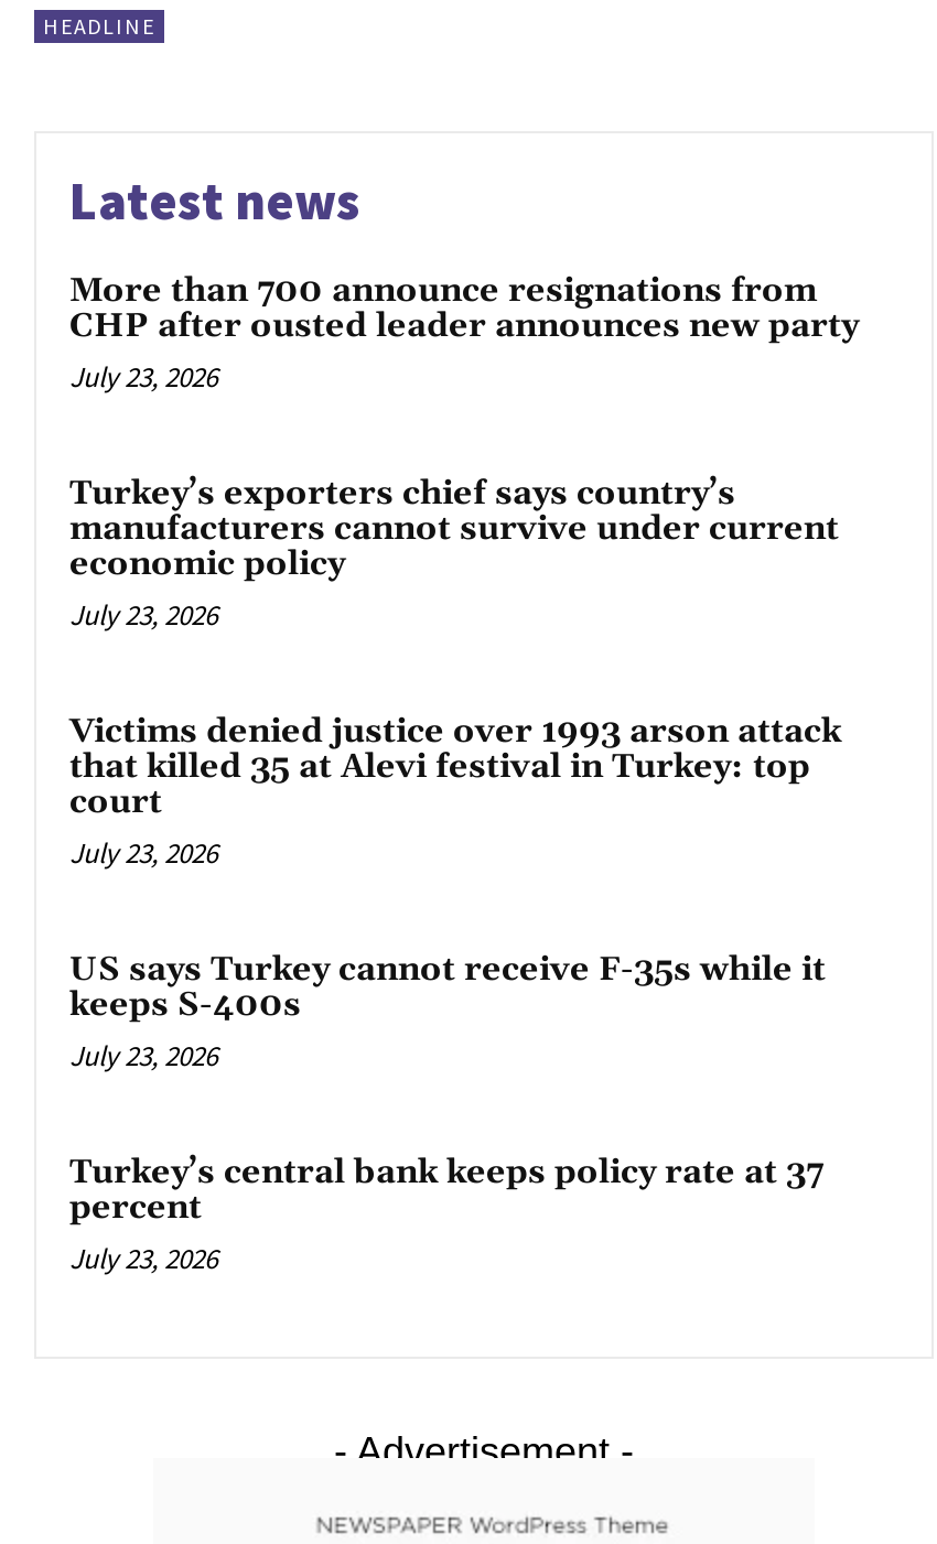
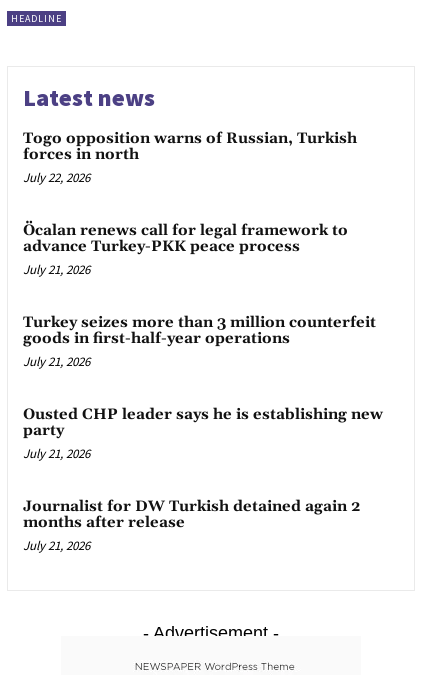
- More than 700 announce resignations from
- CHP after ousted leader announces new party
- July 23, 2026
+ Togo opposition warns of Russian, Turkish
+ forces in north
+ July 22, 2026

- Turkey’s exporters chief says country’s
- manufacturers cannot survive under current
- economic policy
- July 23, 2026
+ Öcalan renews call for legal framework to
+ advance Turkey-PKK peace process
+ July 21, 2026

- Victims denied justice over 1993 arson attack
- that killed 35 at Alevi festival in Turkey: top
- court
- July 23, 2026
+ Turkey seizes more than 3 million counterfeit
+ goods in first-half-year operations
+ July 21, 2026

- US says Turkey cannot receive F-35s while it
- keeps S-400s
- July 23, 2026
+ Ousted CHP leader says he is establishing new
+ party
+ July 21, 2026

- Turkey’s central bank keeps policy rate at 37
- percent
- July 23, 2026
+ Journalist for DW Turkish detained again 2
+ months after release
+ July 21, 2026
